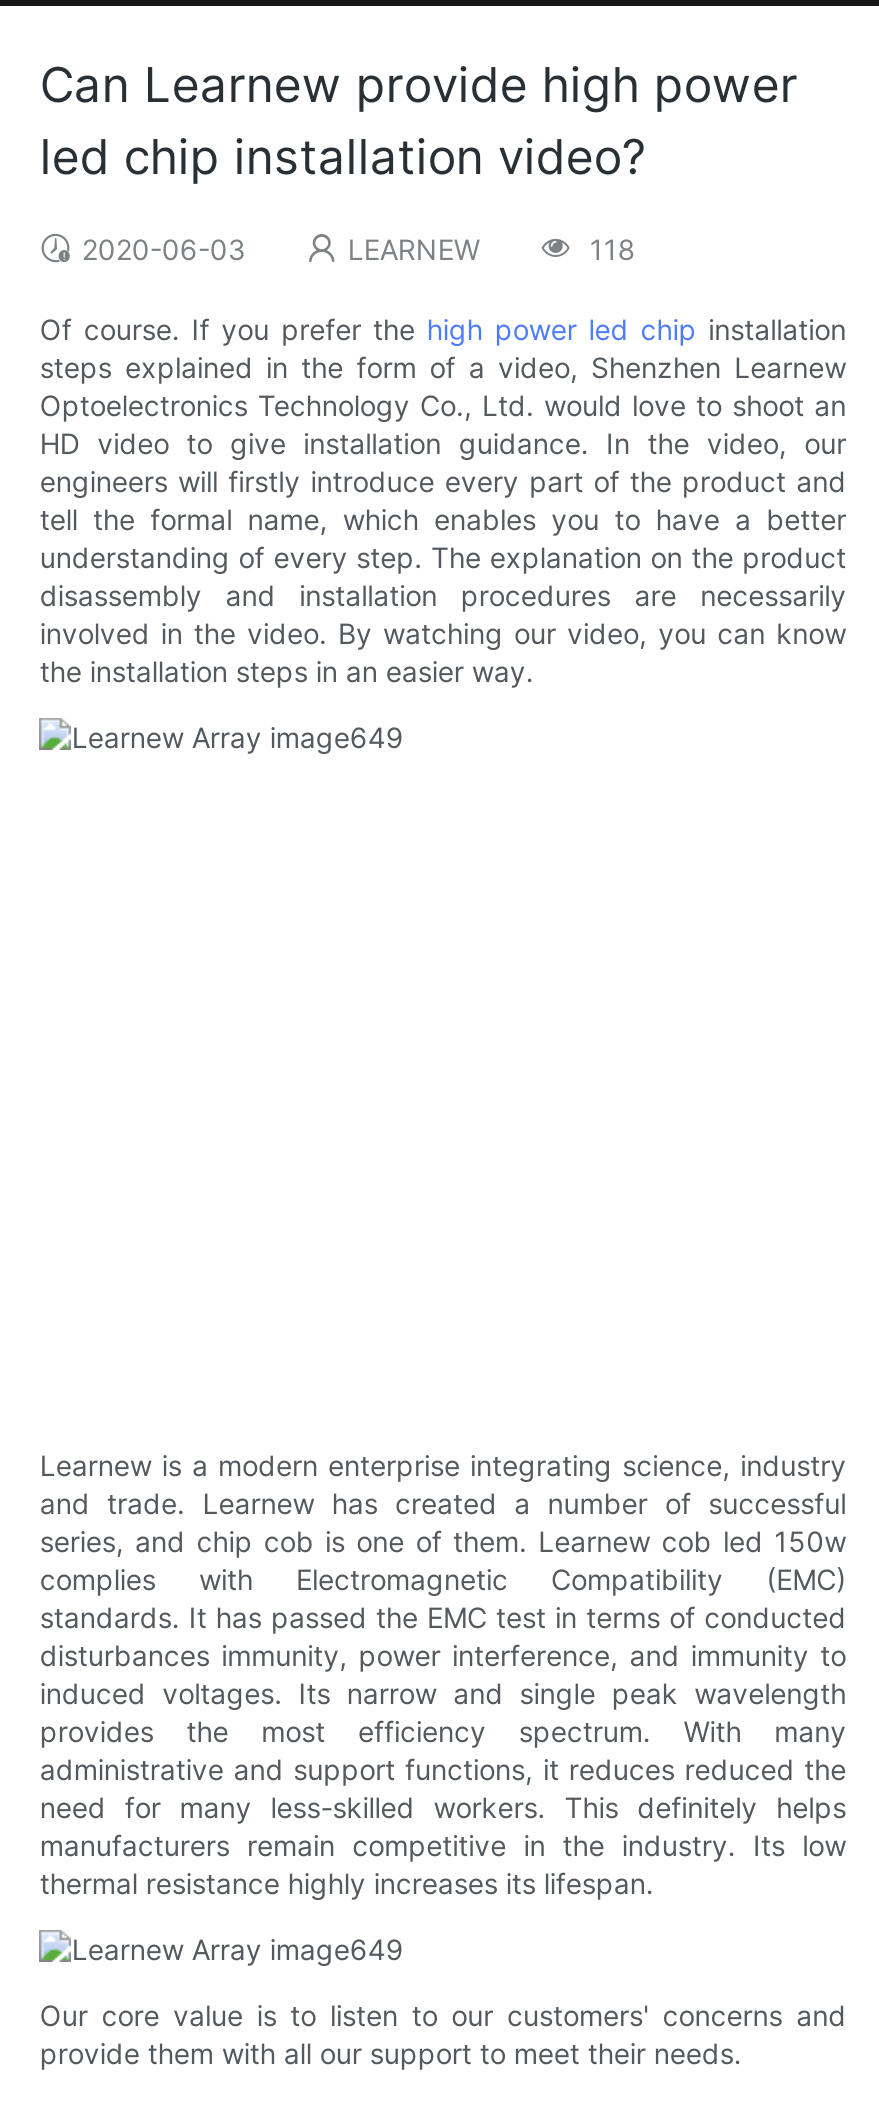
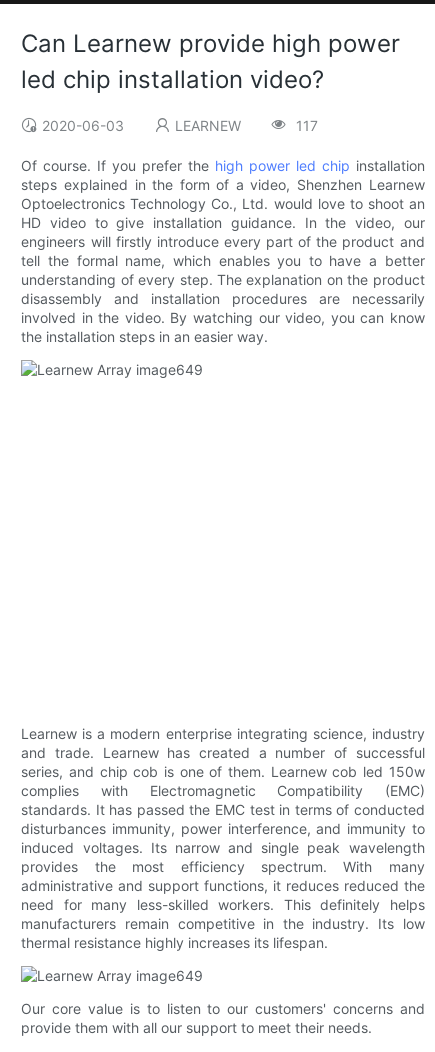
- 118
+ 117
